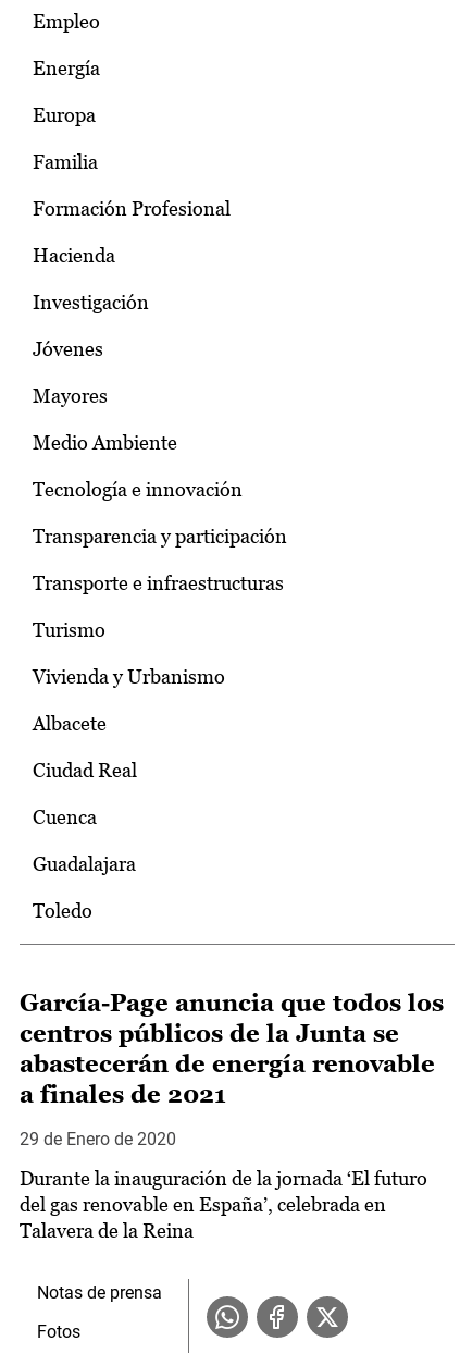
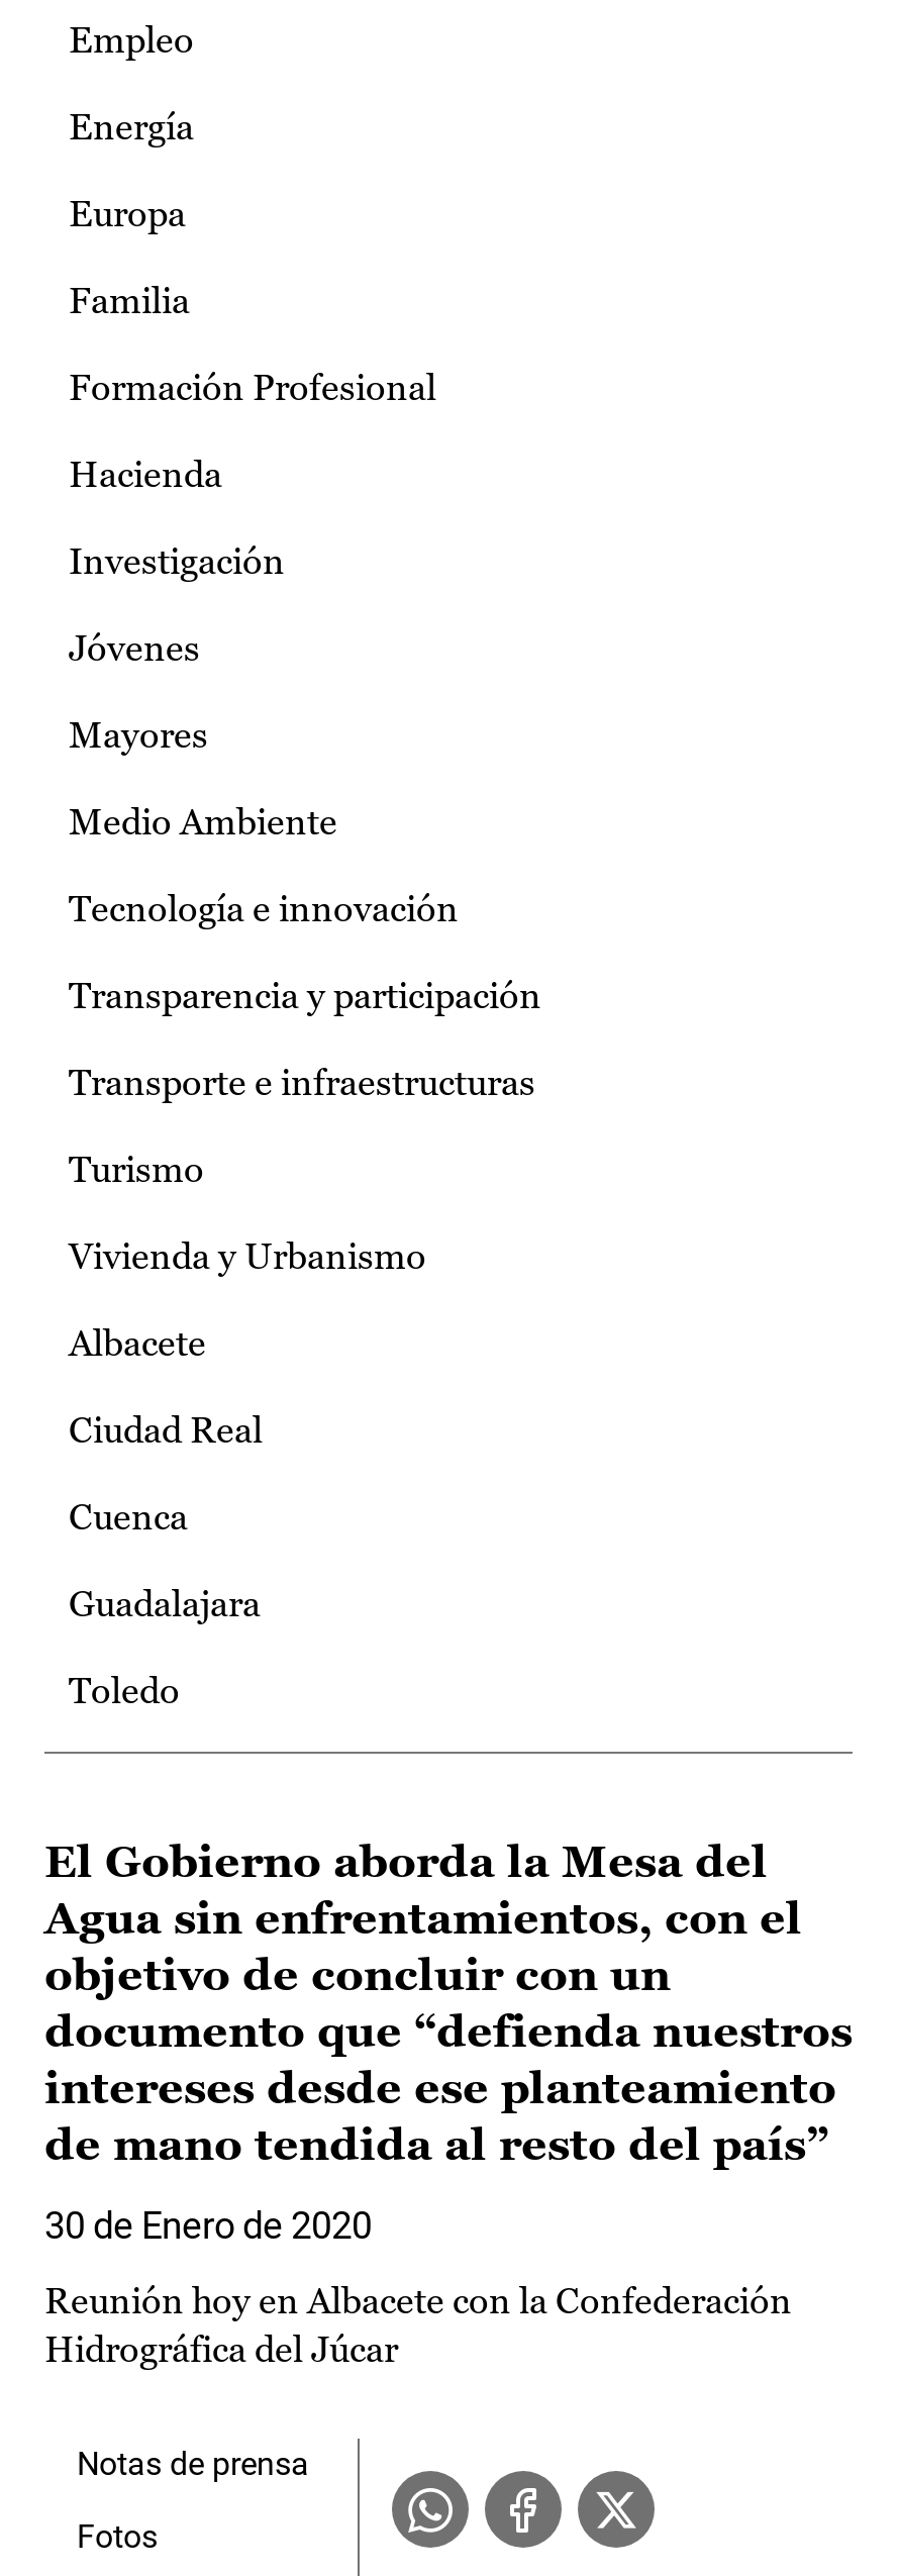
- García-Page anuncia que todos los
- centros públicos de la Junta se
- abastecerán de energía renovable
- a finales de 2021
+ El Gobierno aborda la Mesa del
+ Agua sin enfrentamientos, con el
+ objetivo de concluir con un
+ documento que “defienda nuestros
+ intereses desde ese planteamiento
+ de mano tendida al resto del país”

- 29 de Enero de 2020
+ 30 de Enero de 2020

- Durante la inauguración de la jornada ‘El futuro
- del gas renovable en España’, celebrada en
- Talavera de la Reina
+ Reunión hoy en Albacete con la Confederación
+ Hidrográfica del Júcar
